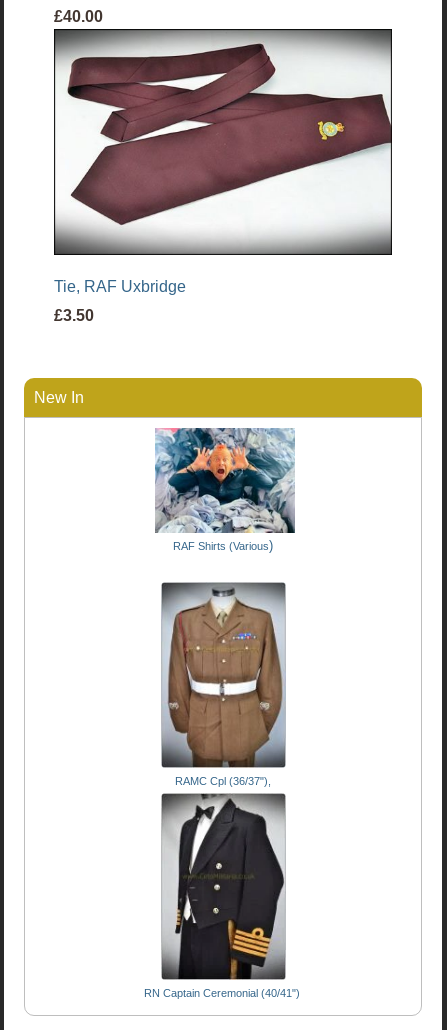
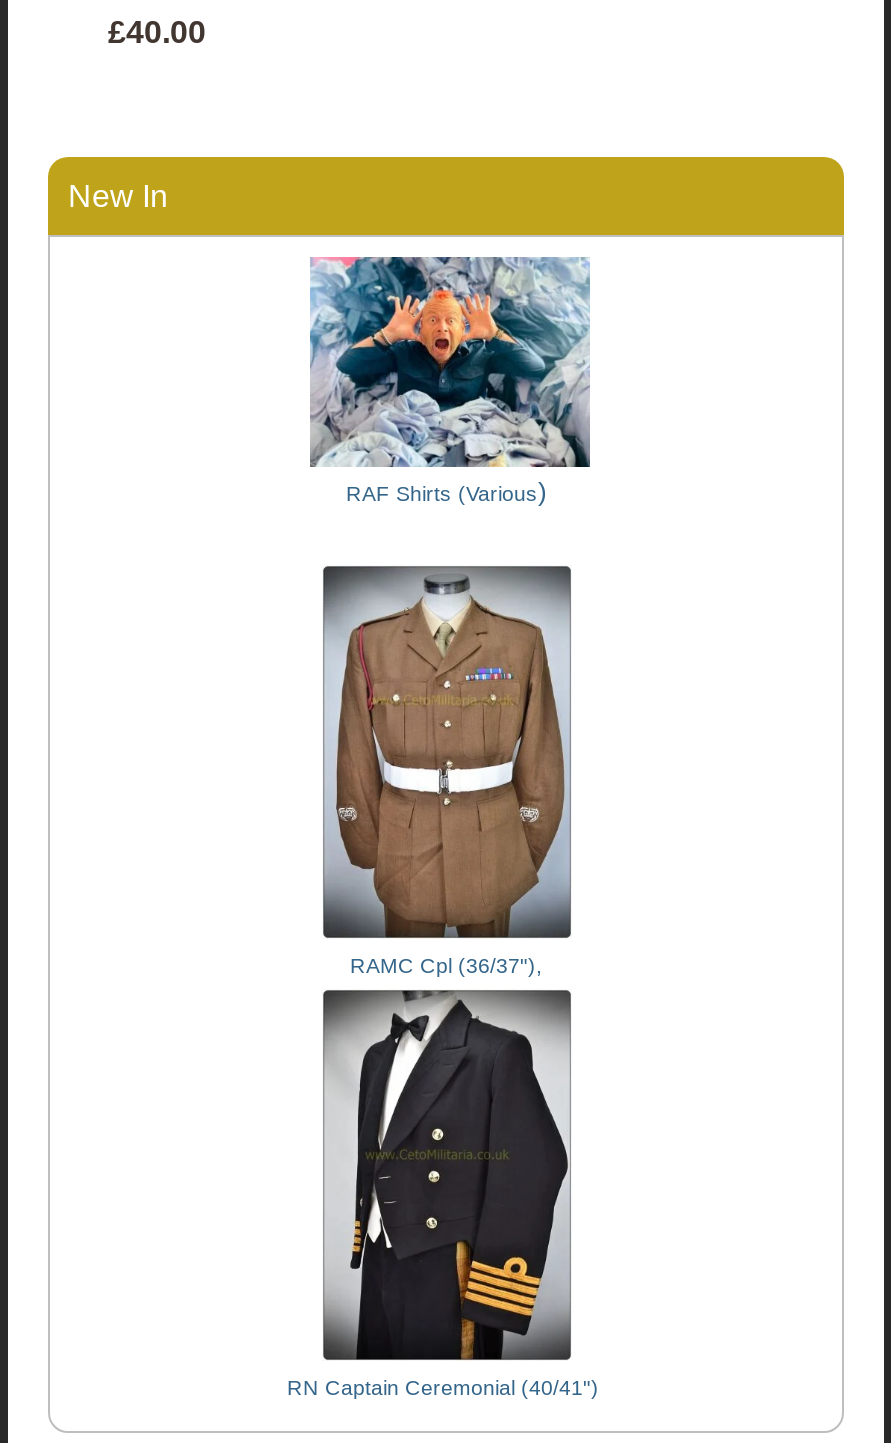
- [image]
- Tie, RAF Uxbridge
- £3.50
